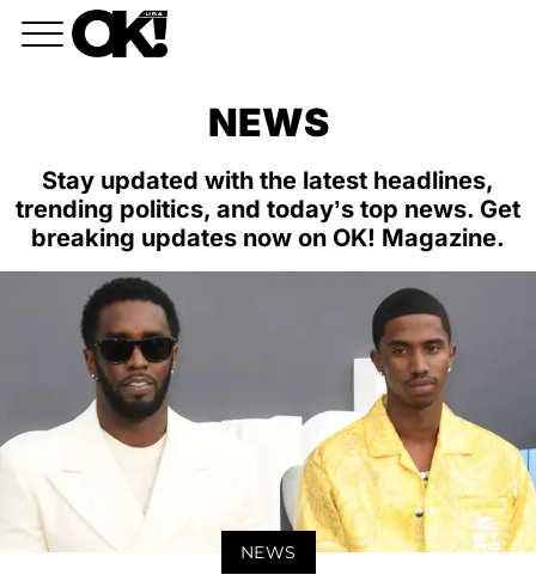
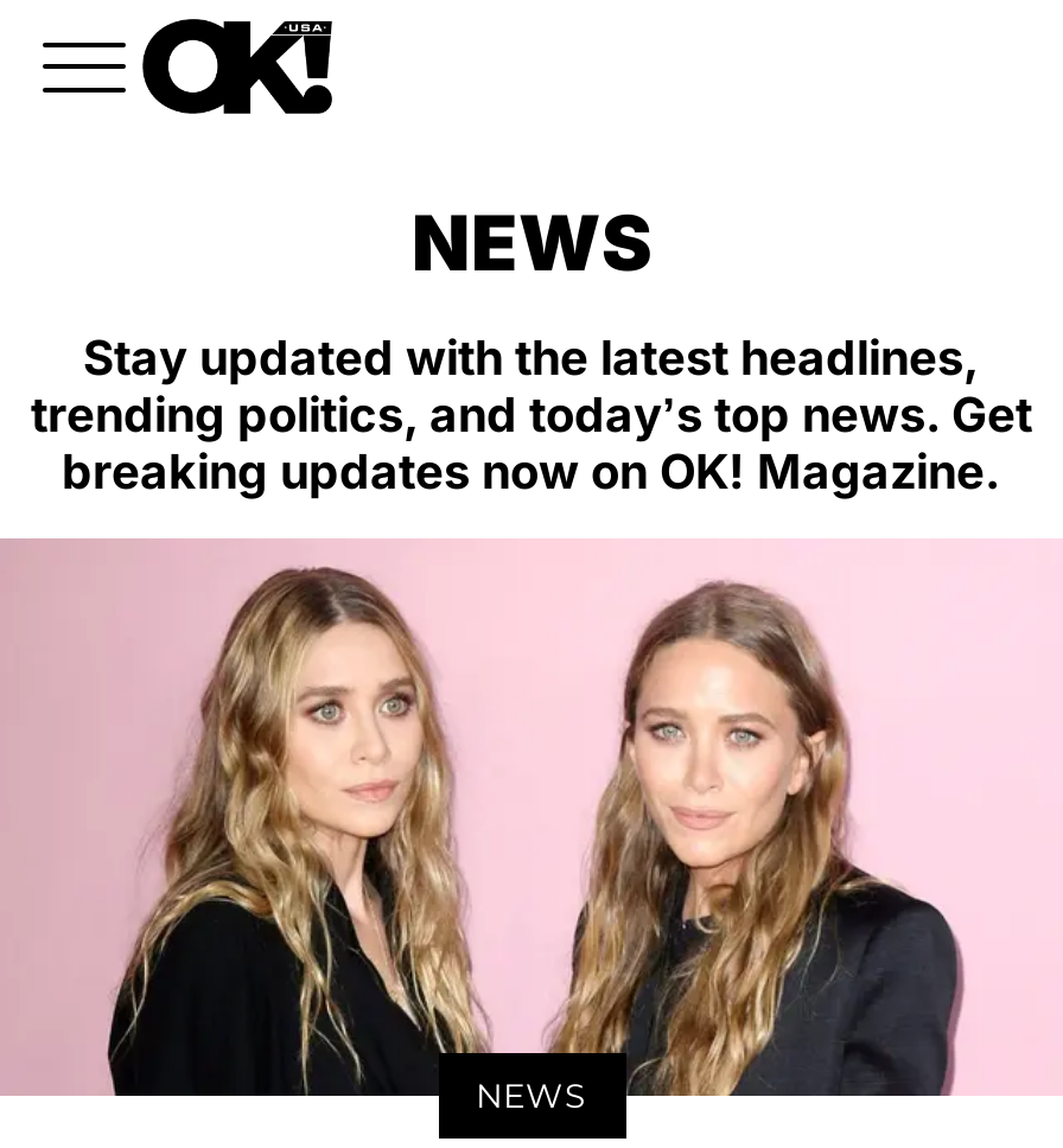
- [image]
+ [image]
